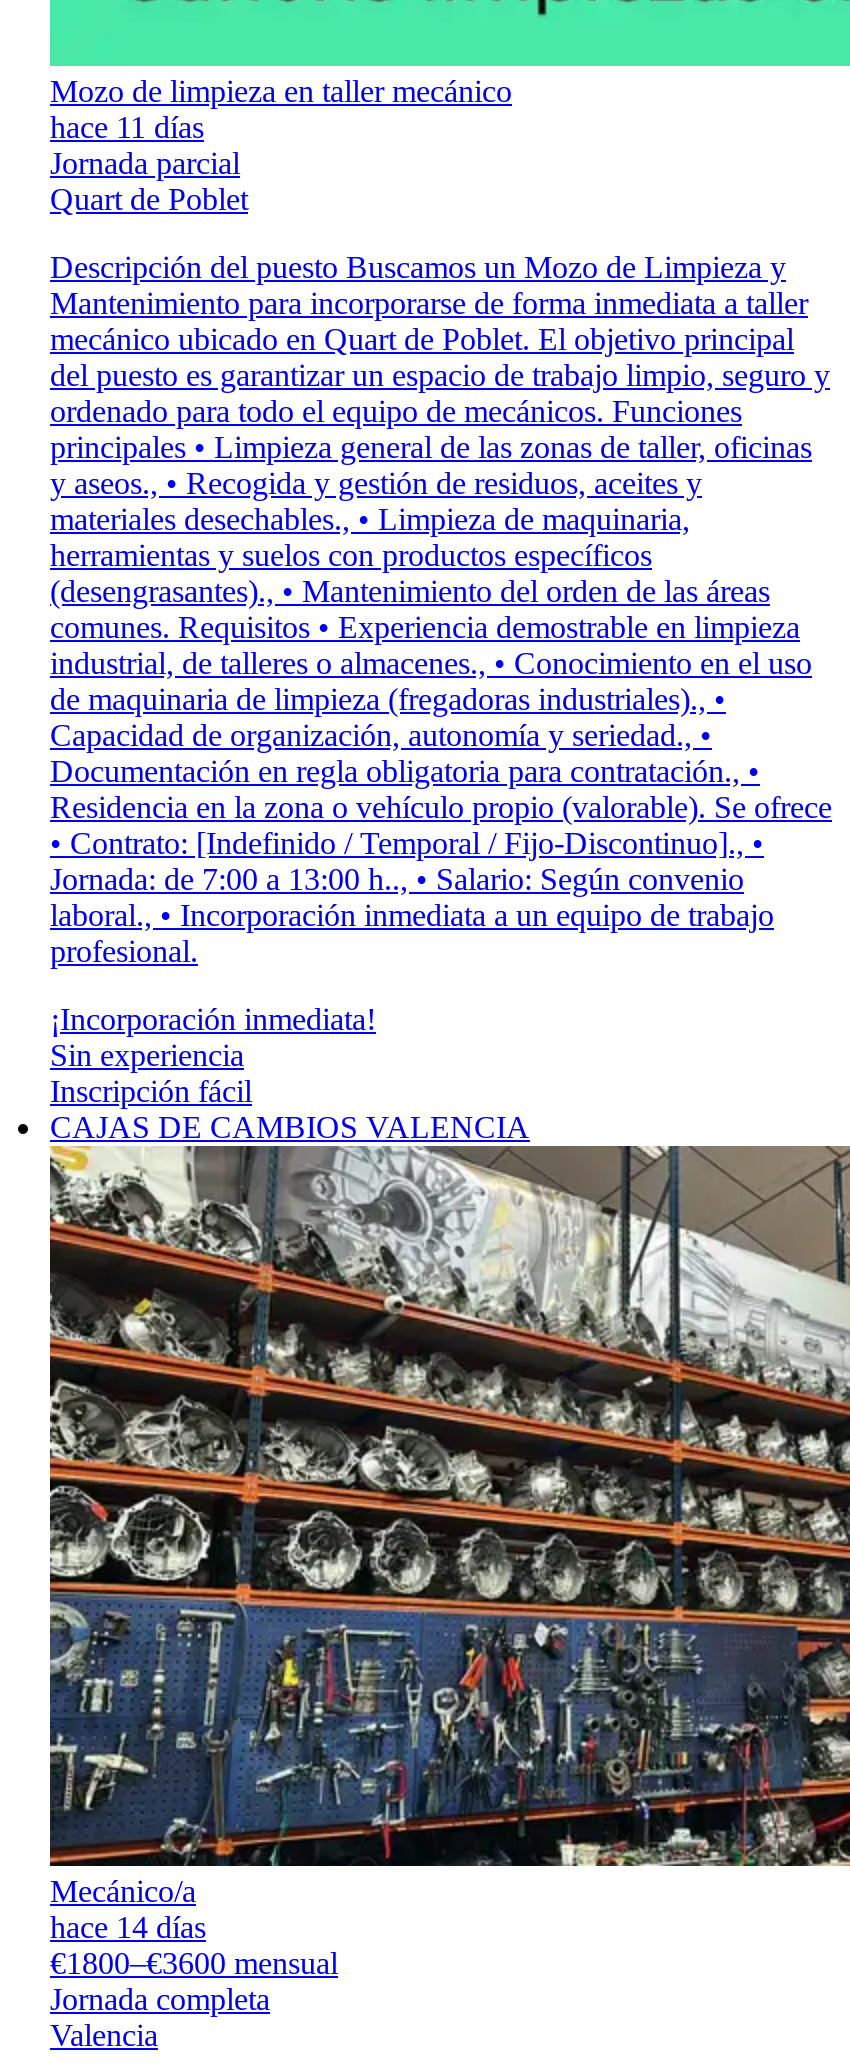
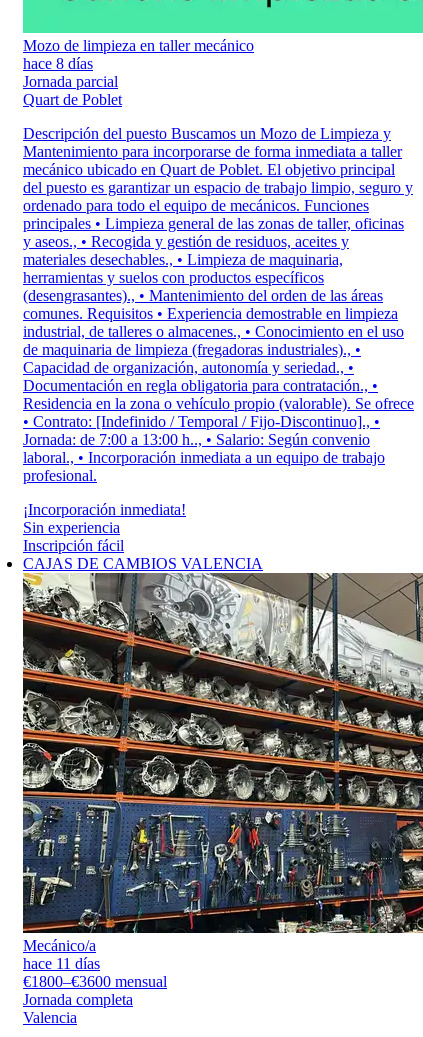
- hace 11 días
+ hace 8 días

- hace 14 días
+ hace 11 días
